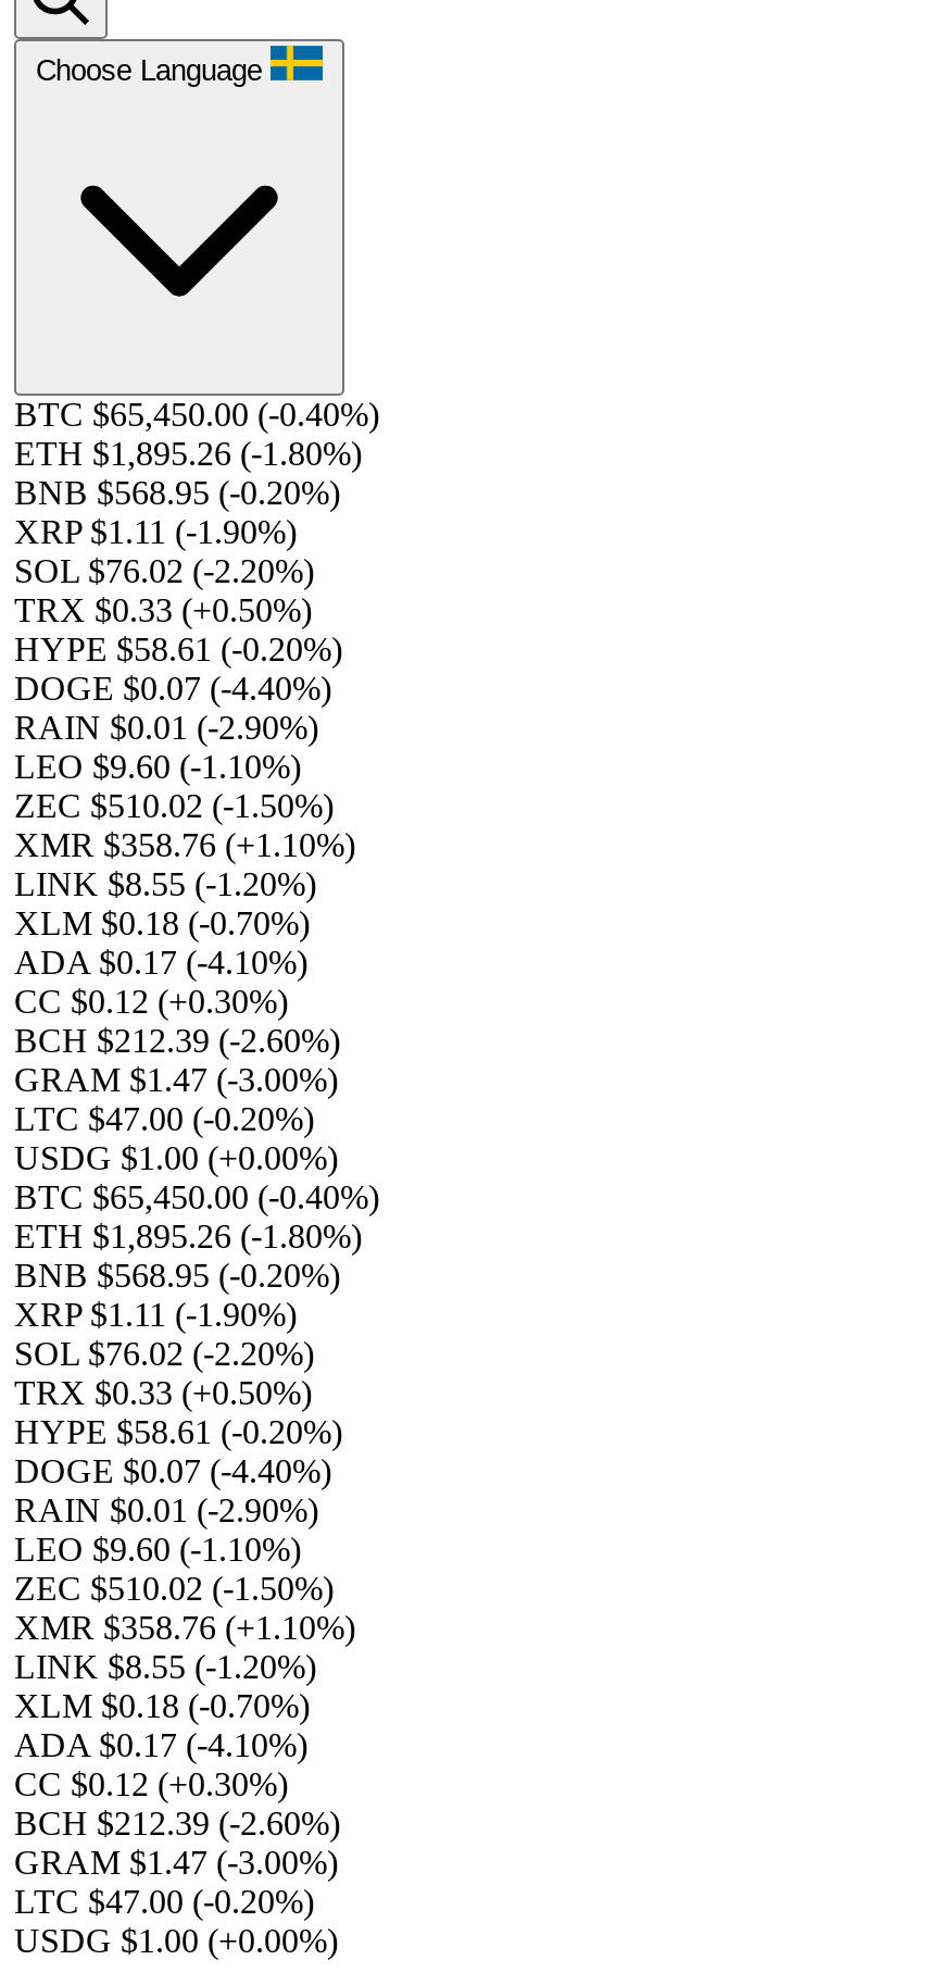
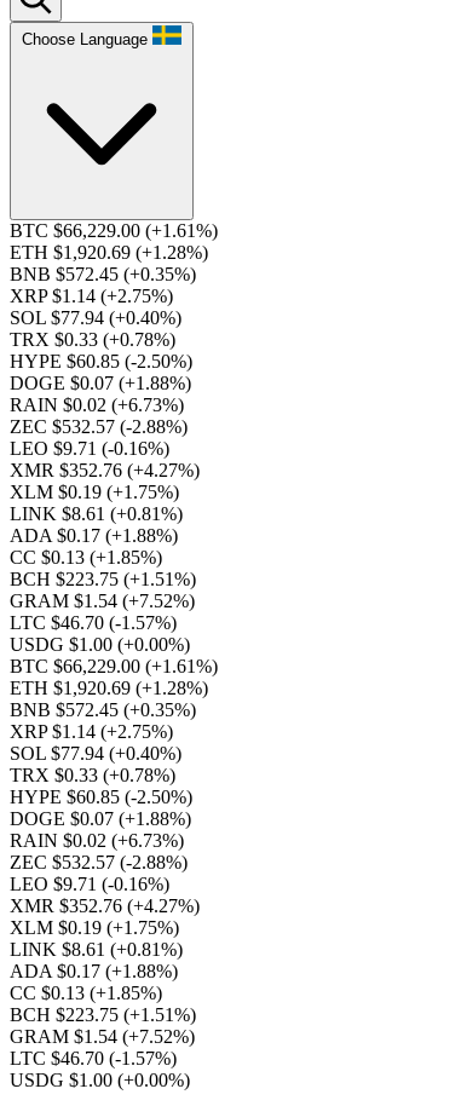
- BTC $65,450.00(-0.40%)
- ETH $1,895.26 (-1.80%)
- BNB $568.95 (-0.20%)
- XRP $1.11 (-1.90%)
- SOL $76.02 (-2.20%)
- TRX $0.33 (+0.50%)
- HYPE $58.61 (-0.20%)
- DOGE $0.07 (-4.40%)
- RAIN $0.01 (-2.90%)
- LEO $9.60 (-1.10%)
- ZEC $510.02 (-1.50%)
- XMR $358.76(+1.10%)
- LINK $8.55 (-1.20%)
- XLM $0.18 (-0.70%)
- ADA $0.17 (-4.10%)
- CC $0.12 (+0.30%)
- BCH $212.39 (-2.60%)
- GRAM $1.47 (-3.00%)
- LTC $47.00 (-0.20%)
+ BTC $66,229.00(+1.61%)
+ ETH $1,920.69 (+1.28%)
+ BNB $572.45 (+0.35%)
+ XRP $1.14 (+2.75%)
+ SOL $77.94 (+0.40%)
+ TRX $0.33 (+0.78%)
+ HYPE $60.85 (-2.50%)
+ DOGE $0.07 (+1.88%)
+ RAIN $0.02 (+6.73%)
+ ZEC $532.57 (-2.88%)
+ LEO $9.71 (-0.16%)
+ XMR $352.76(+4.27%)
+ XLM $0.19 (+1.75%)
+ LINK $8.61 (+0.81%)
+ ADA $0.17 (+1.88%)
+ CC $0.13 (+1.85%)
+ BCH $223.75 (+1.51%)
+ GRAM $1.54 (+7.52%)
+ LTC $46.70 (-1.57%)

- BTC $65,450.00 (-0.40%)
- ETH $1,895.26 (-1.80%)
- BNB $568.95 (-0.20%)
- XRP $1.11 (-1.90%)
- SOL $76.02 (-2.20%)
- TRX $0.33 (+0.50%)
- HYPE $58.61 (-0.20%)
- DOGE $0.07 (-4.40%)
- RAIN $0.01 (-2.90%)
- LEO $9.60 (-1.10%)
- ZEC $510.02 (-1.50%)
- XMR $358.76(+1.10%)
- LINK $8.55 (-1.20%)
- XLM $0.18 (-0.70%)
- ADA $0.17 (-4.10%)
- CC $0.12 (+0.30%)
- BCH $212.39 (-2.60%)
- GRAM $1.47 (-3.00%)
- LTC $47.00 (-0.20%)
+ BTC $66,229.00 (+1.61%)
+ ETH $1,920.69 (+1.28%)
+ BNB $572.45 (+0.35%)
+ XRP $1.14 (+2.75%)
+ SOL $77.94 (+0.40%)
+ TRX $0.33 (+0.78%)
+ HYPE $60.85 (-2.50%)
+ DOGE $0.07 (+1.88%)
+ RAIN $0.02 (+6.73%)
+ ZEC $532.57 (-2.88%)
+ LEO $9.71 (-0.16%)
+ XMR $352.76(+4.27%)
+ XLM $0.19 (+1.75%)
+ LINK $8.61 (+0.81%)
+ ADA $0.17 (+1.88%)
+ CC $0.13 (+1.85%)
+ BCH $223.75 (+1.51%)
+ GRAM $1.54 (+7.52%)
+ LTC $46.70 (-1.57%)
